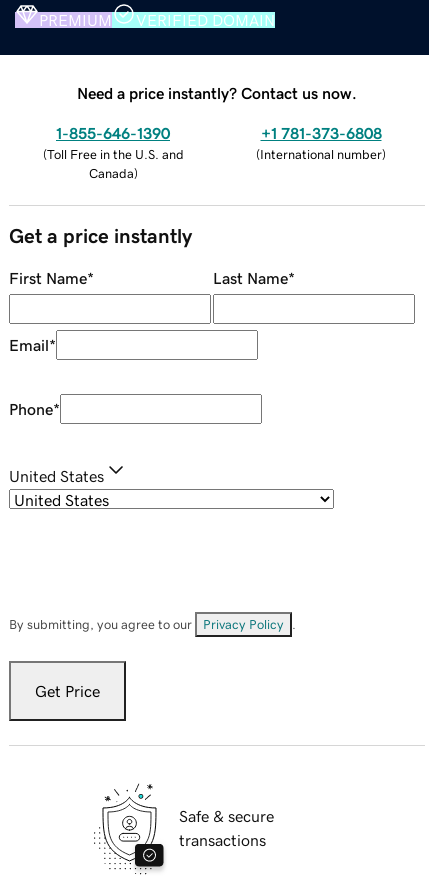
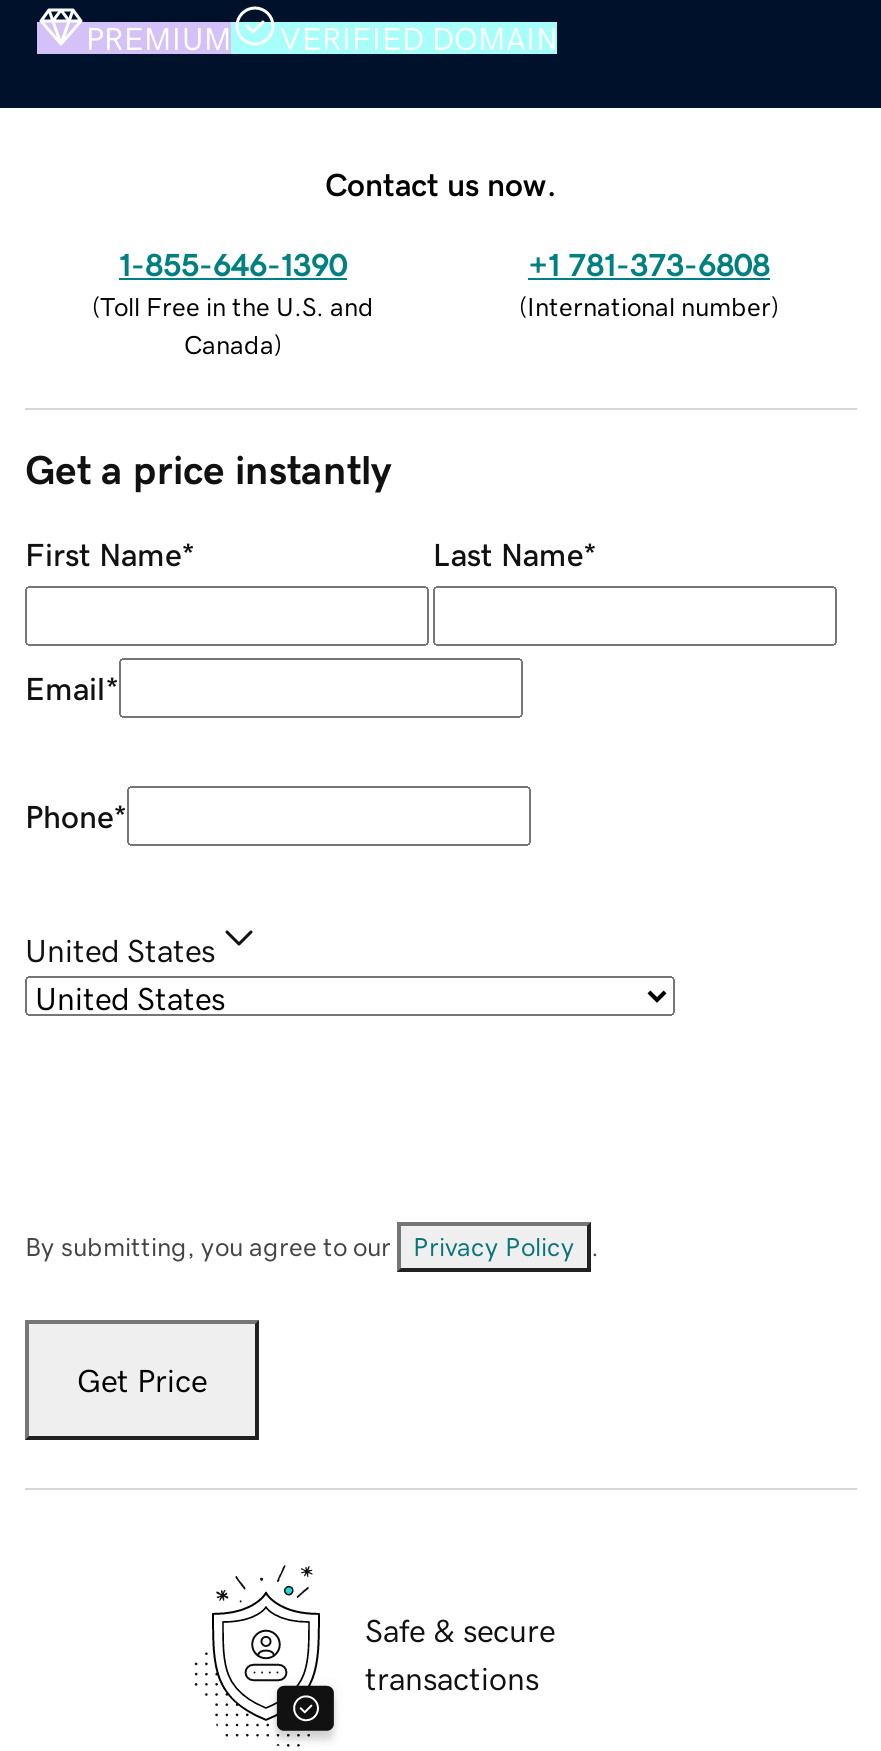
- Need a price instantly? Contact us now.
+ Contact us now.
